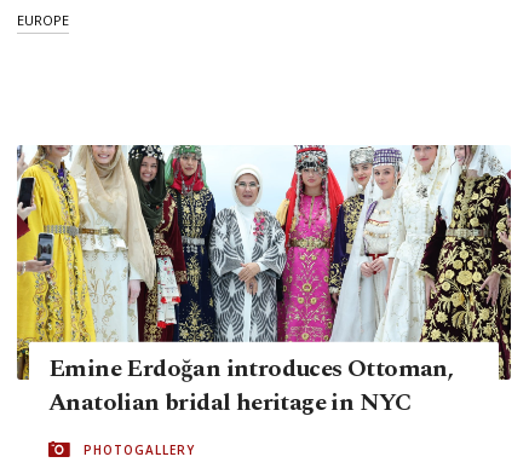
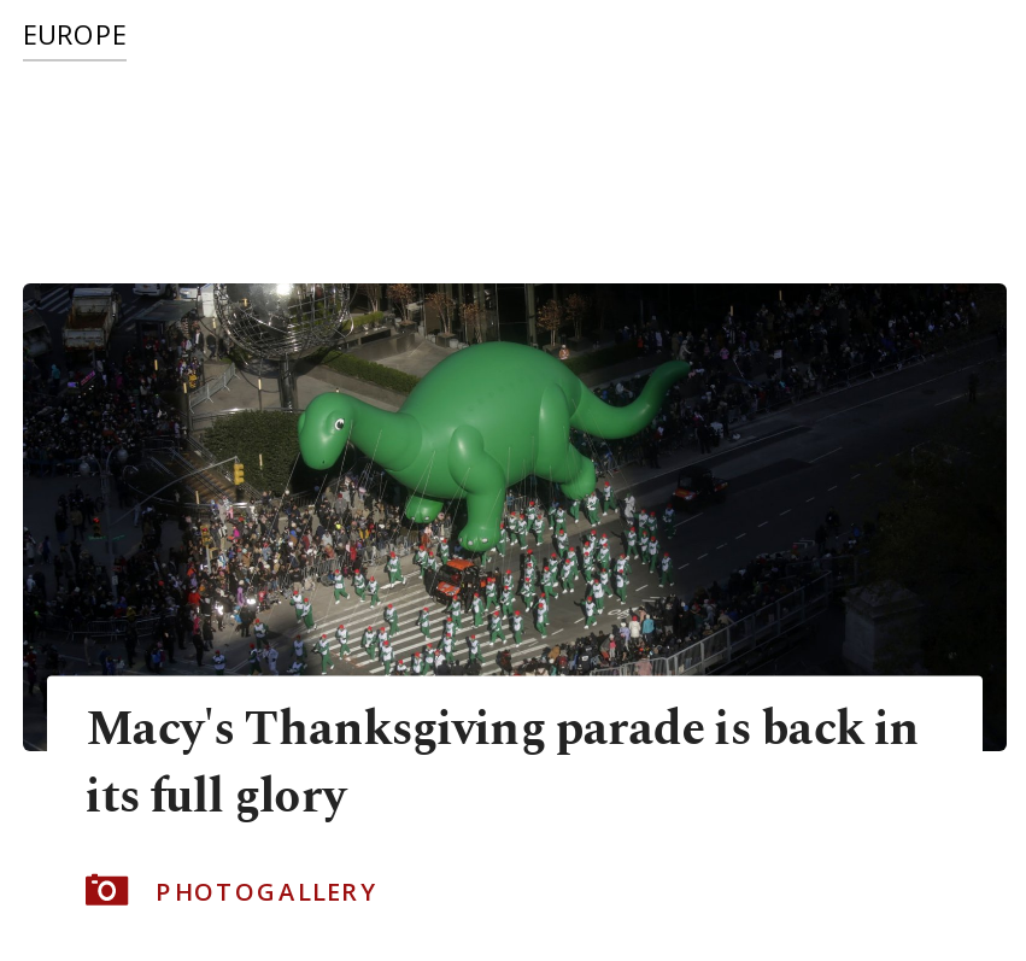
- [image]
- Emine Erdoğan introduces Ottoman,
- Anatolian bridal heritage in NYC
+ [image]
+ Macy's Thanksgiving parade is back in
+ its full glory
